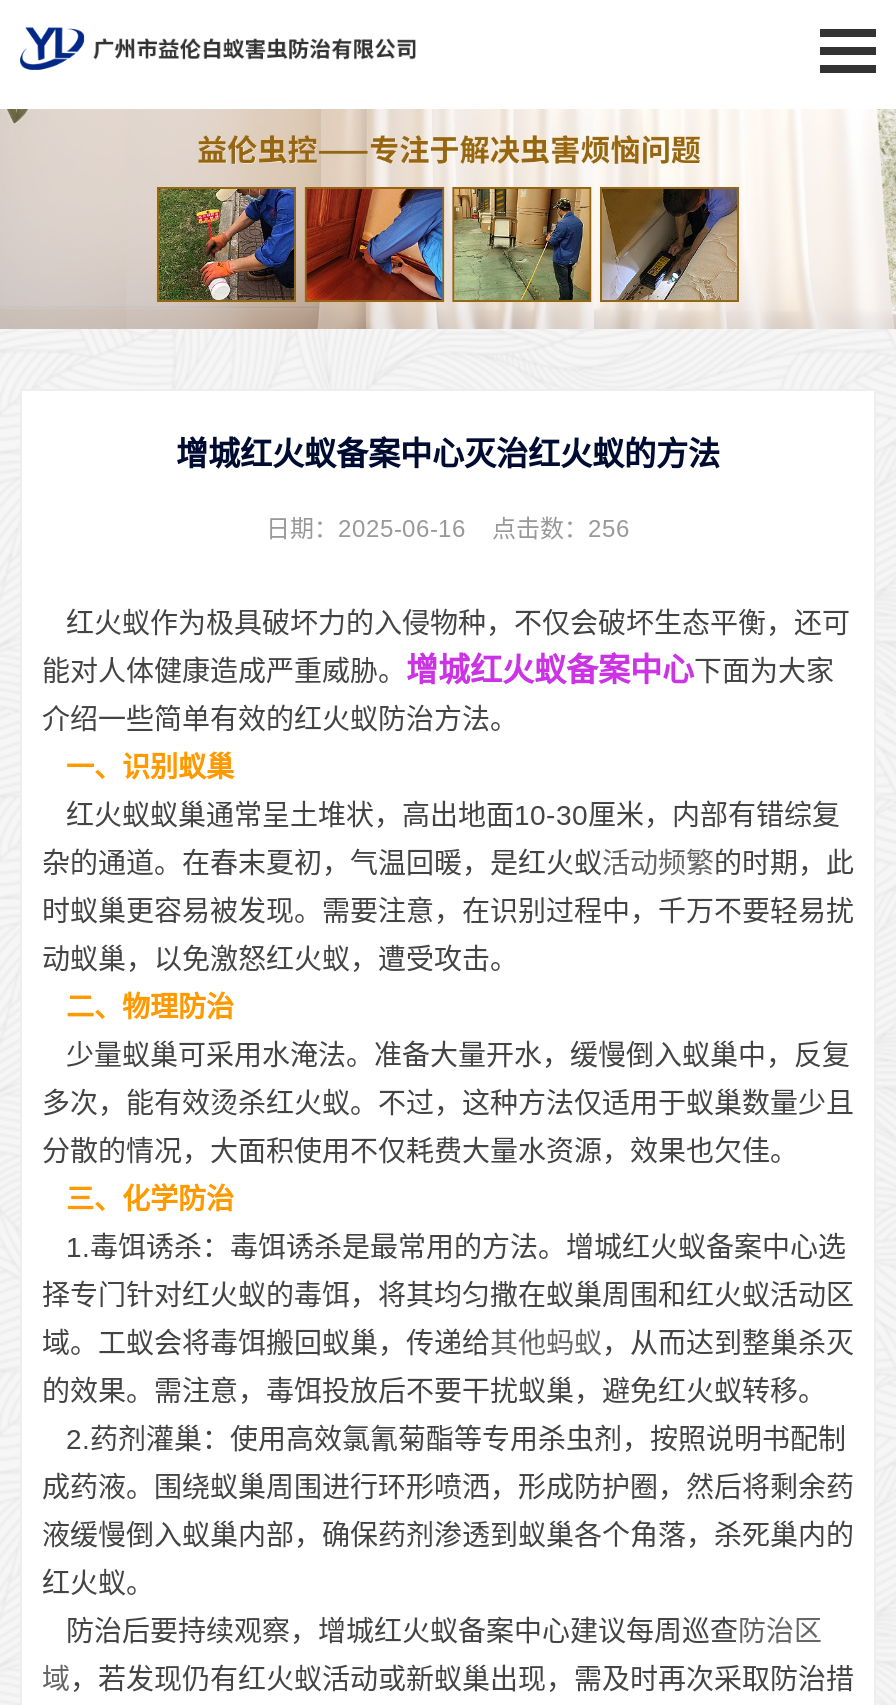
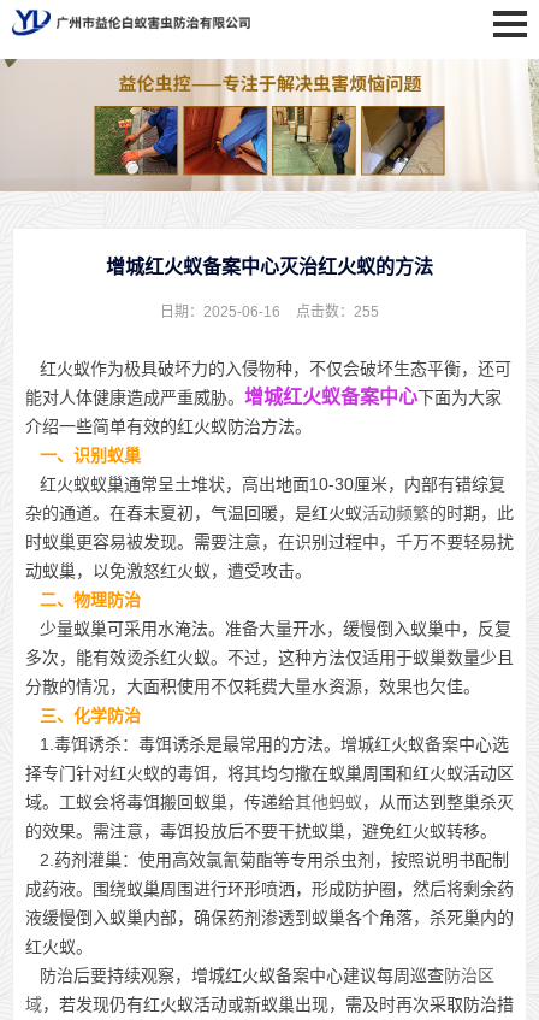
- 日期：2025-06-16 点击数：256
+ 日期：2025-06-16 点击数：255
